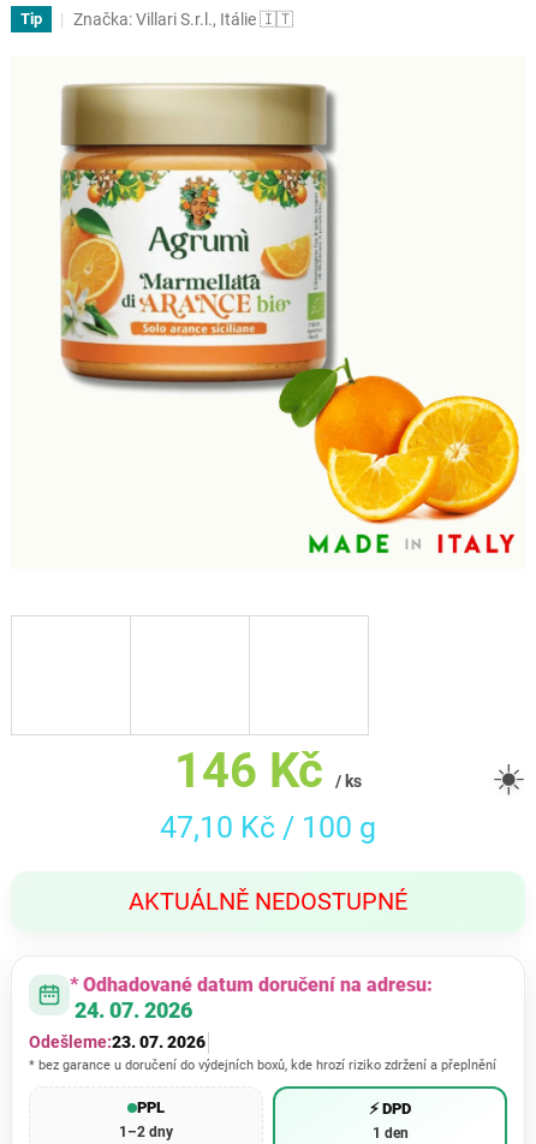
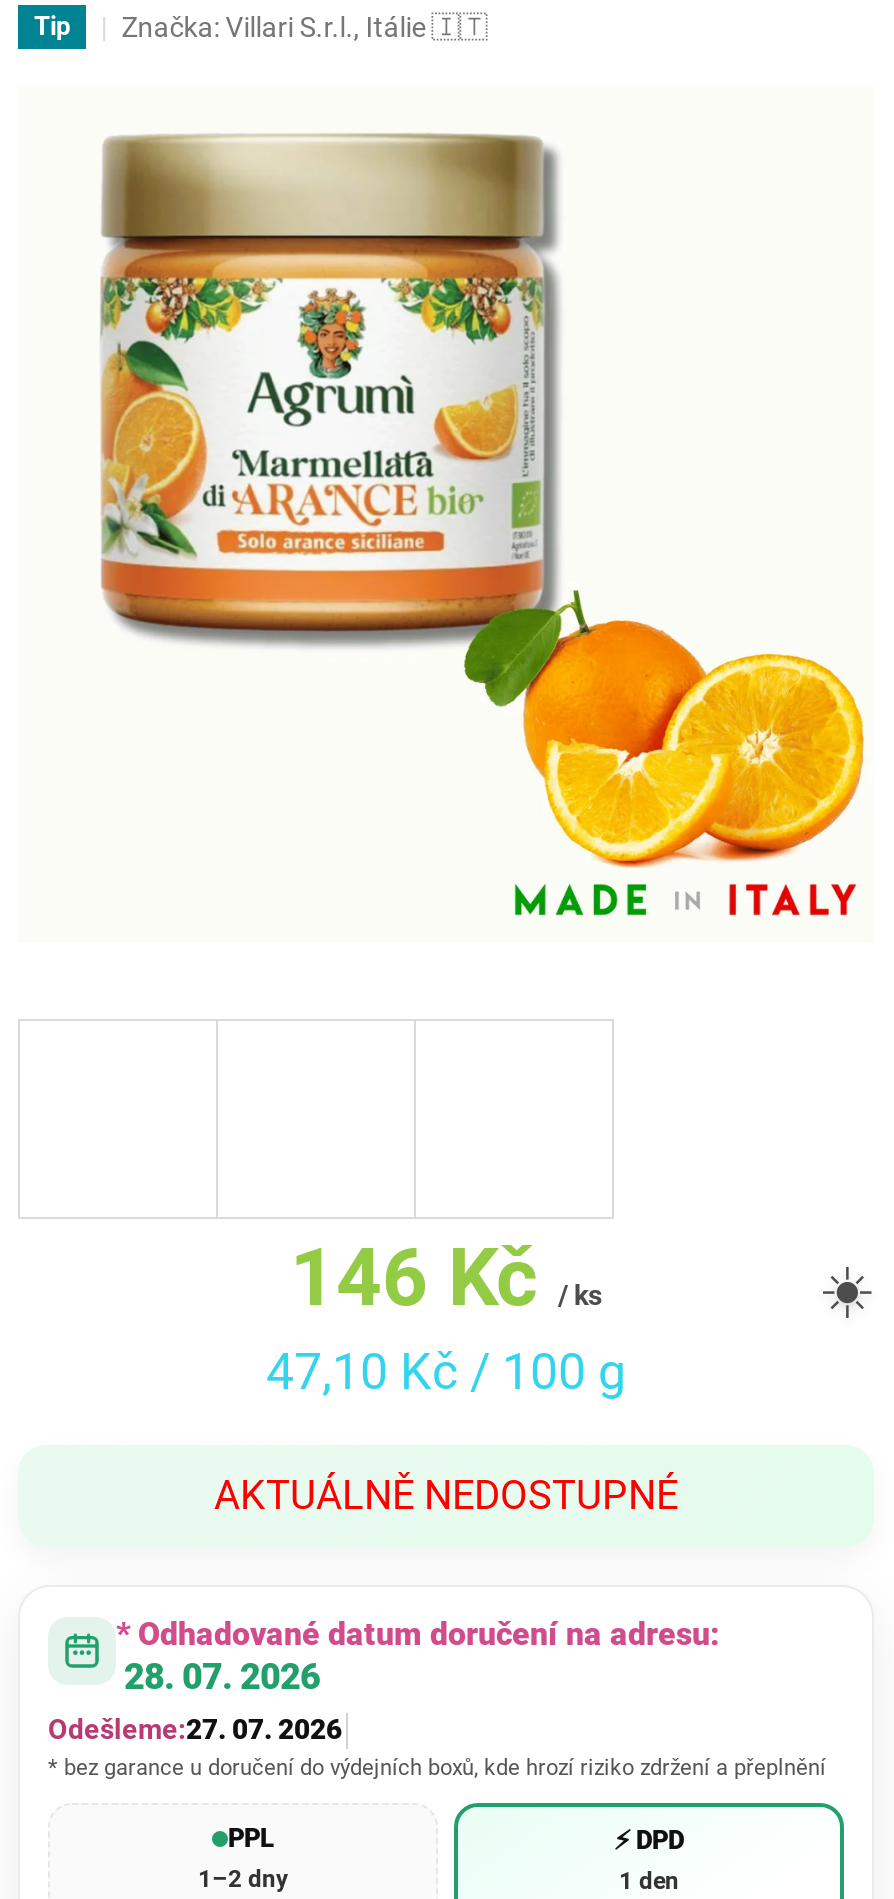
- 24. 07. 2026
+ 28. 07. 2026

- Odešleme:23. 07. 2026
+ Odešleme:27. 07. 2026
